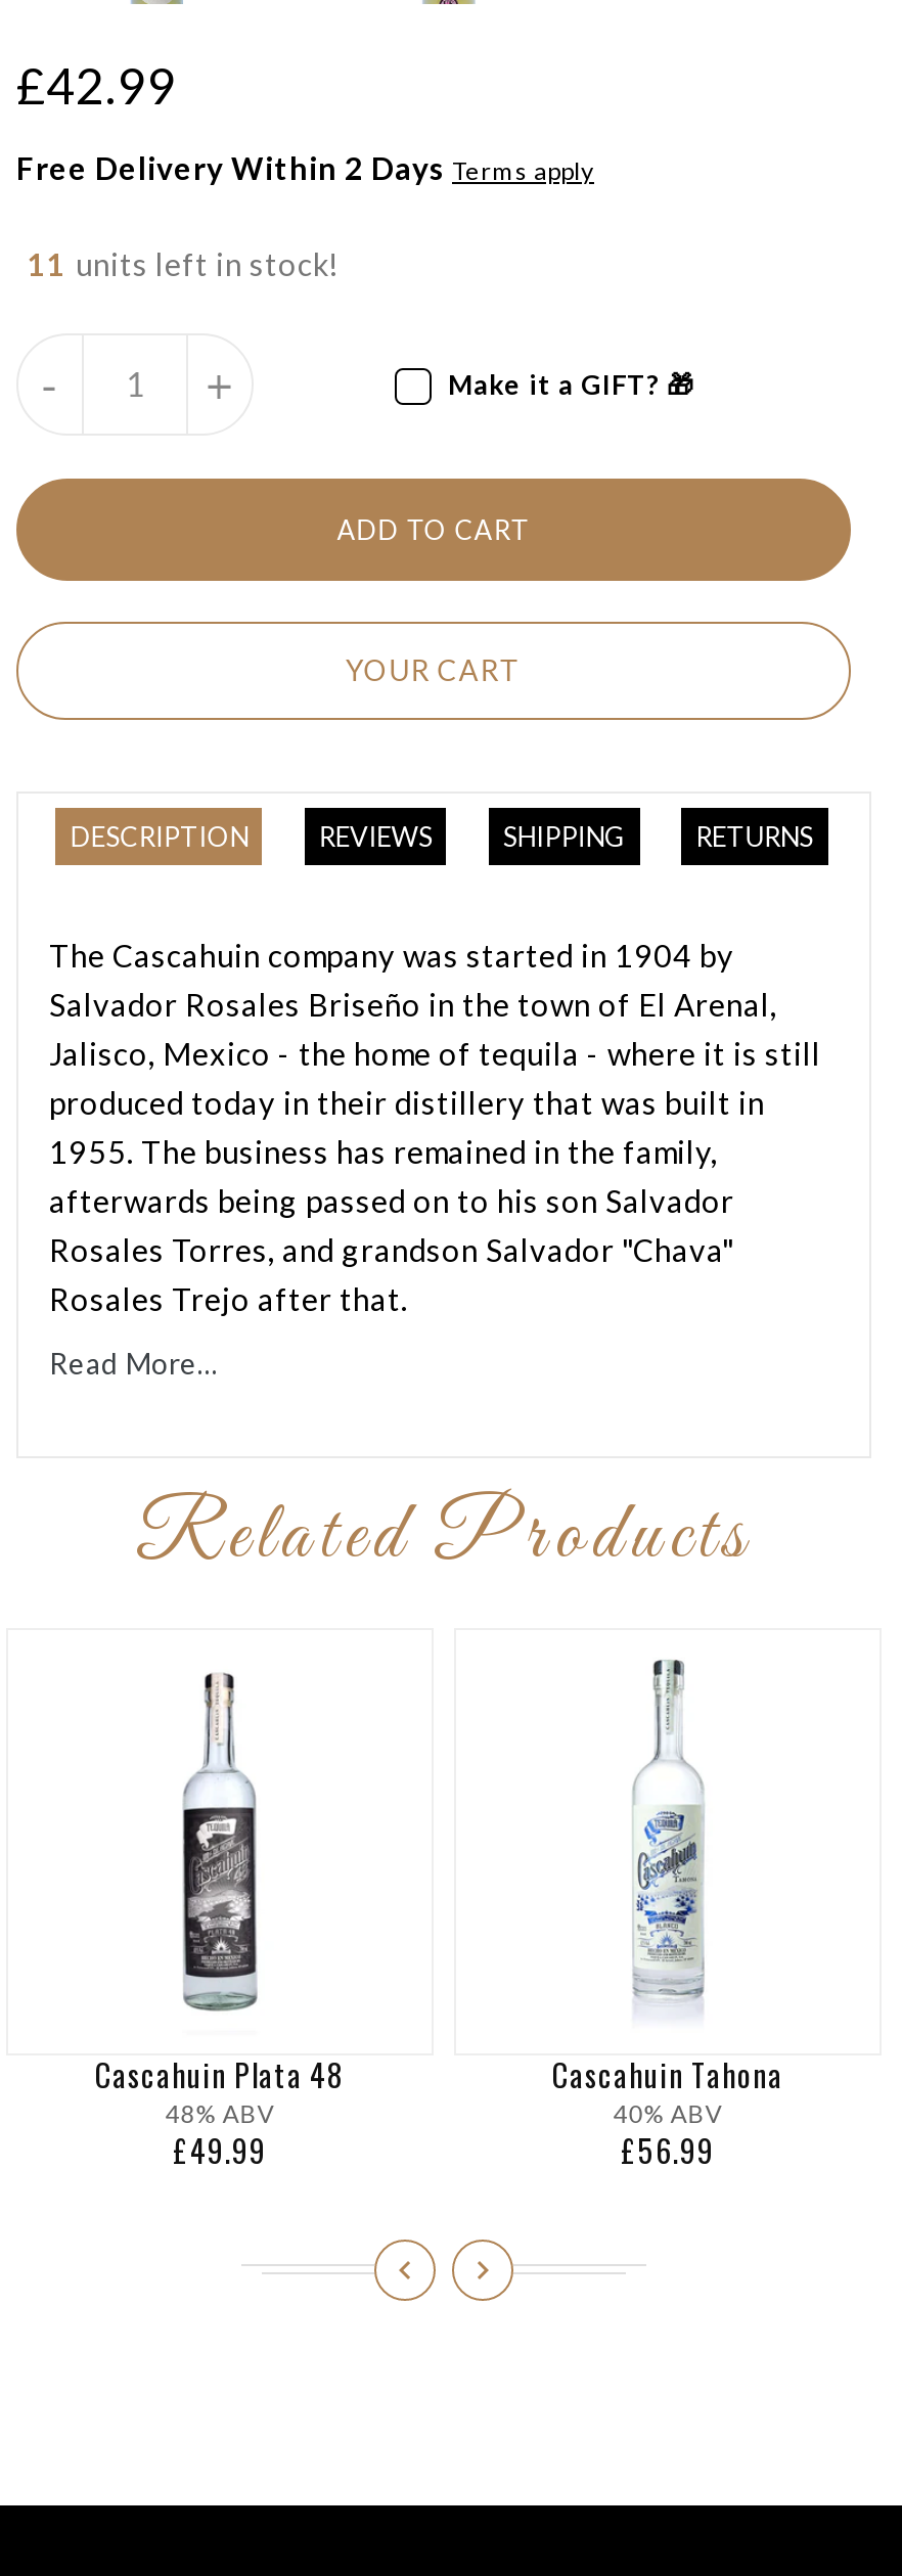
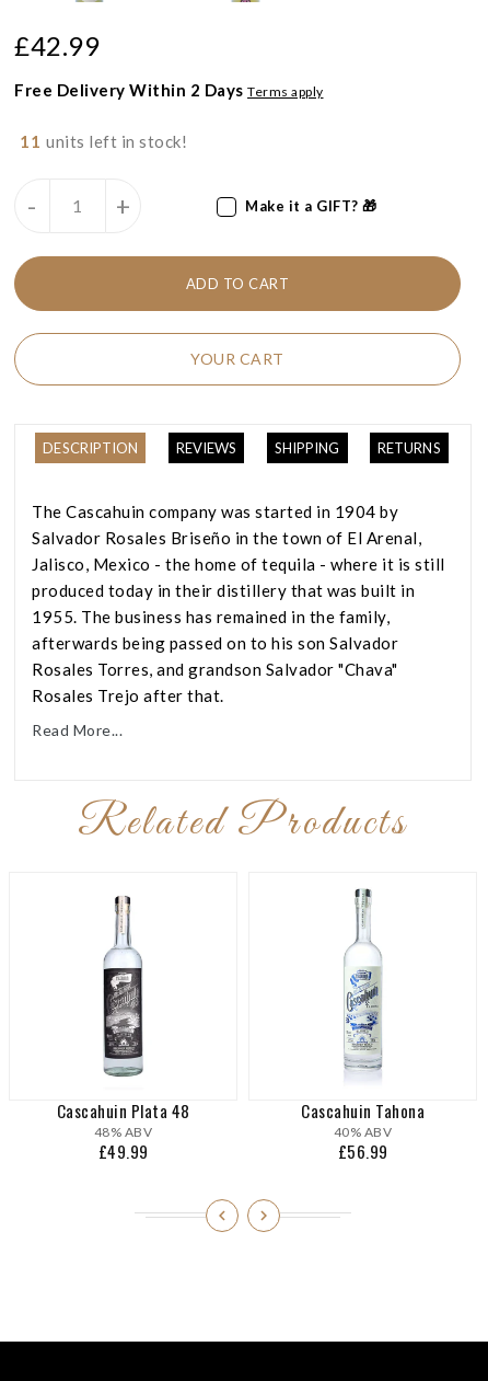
- units left in stock!
+ 11 units left in stock!
